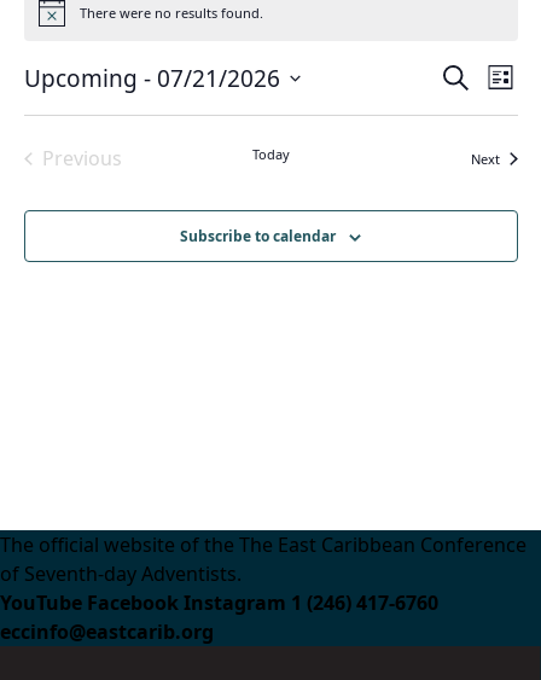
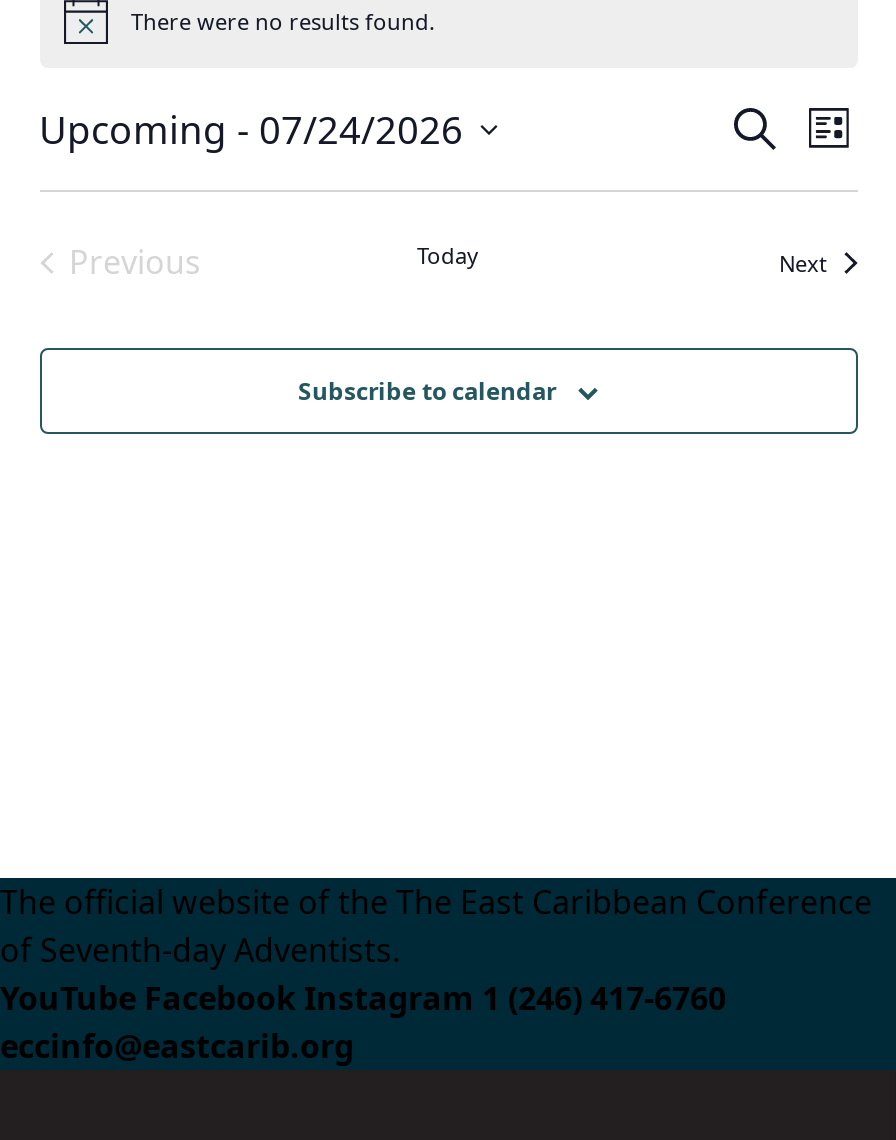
- Upcoming - 07/21/2026
+ Upcoming - 07/24/2026
